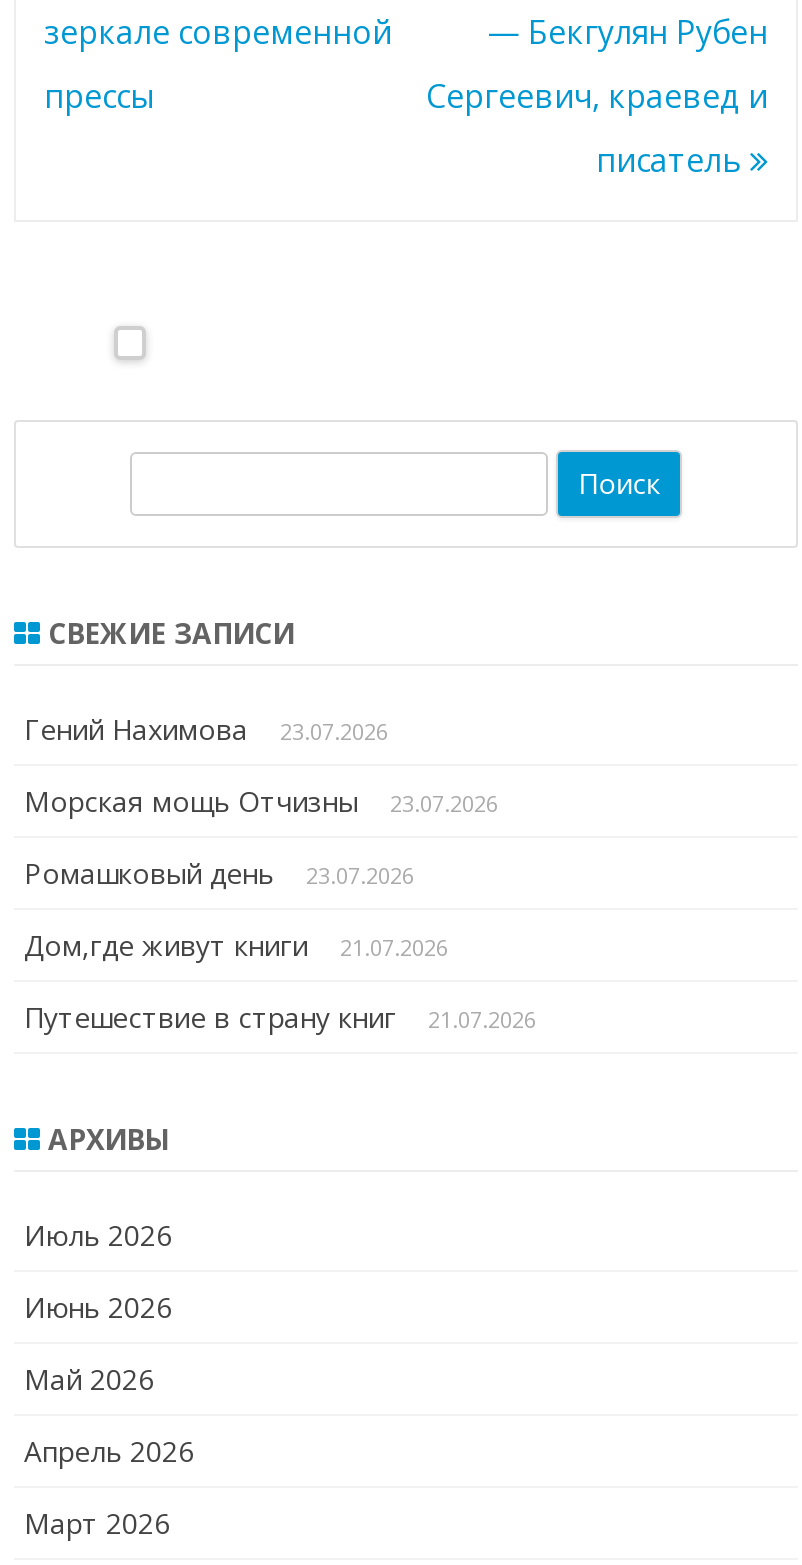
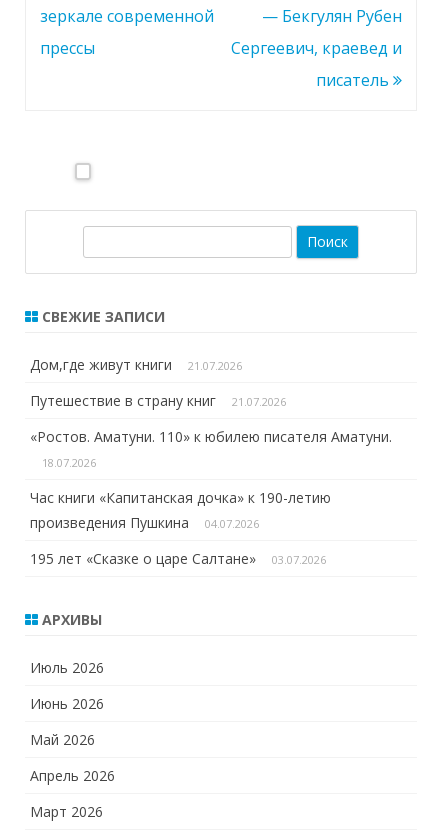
- Гений Нахимова
- 23.07.2026
- Морская мощь Отчизны
- 23.07.2026
- Ромашковый день
- 23.07.2026

moved up: Дом,где живут книги | 21.07.2026 | Путешествие в страну книг | 21.07.2026

+ «Ростов. Аматуни. 110» к юбилею писателя Аматуни.
+ 18.07.2026
+ Час книги «Капитанская дочка» к 190-летию
+ произведения Пушкина
+ 04.07.2026
+ 195 лет «Сказке о царе Салтане»
+ 03.07.2026
